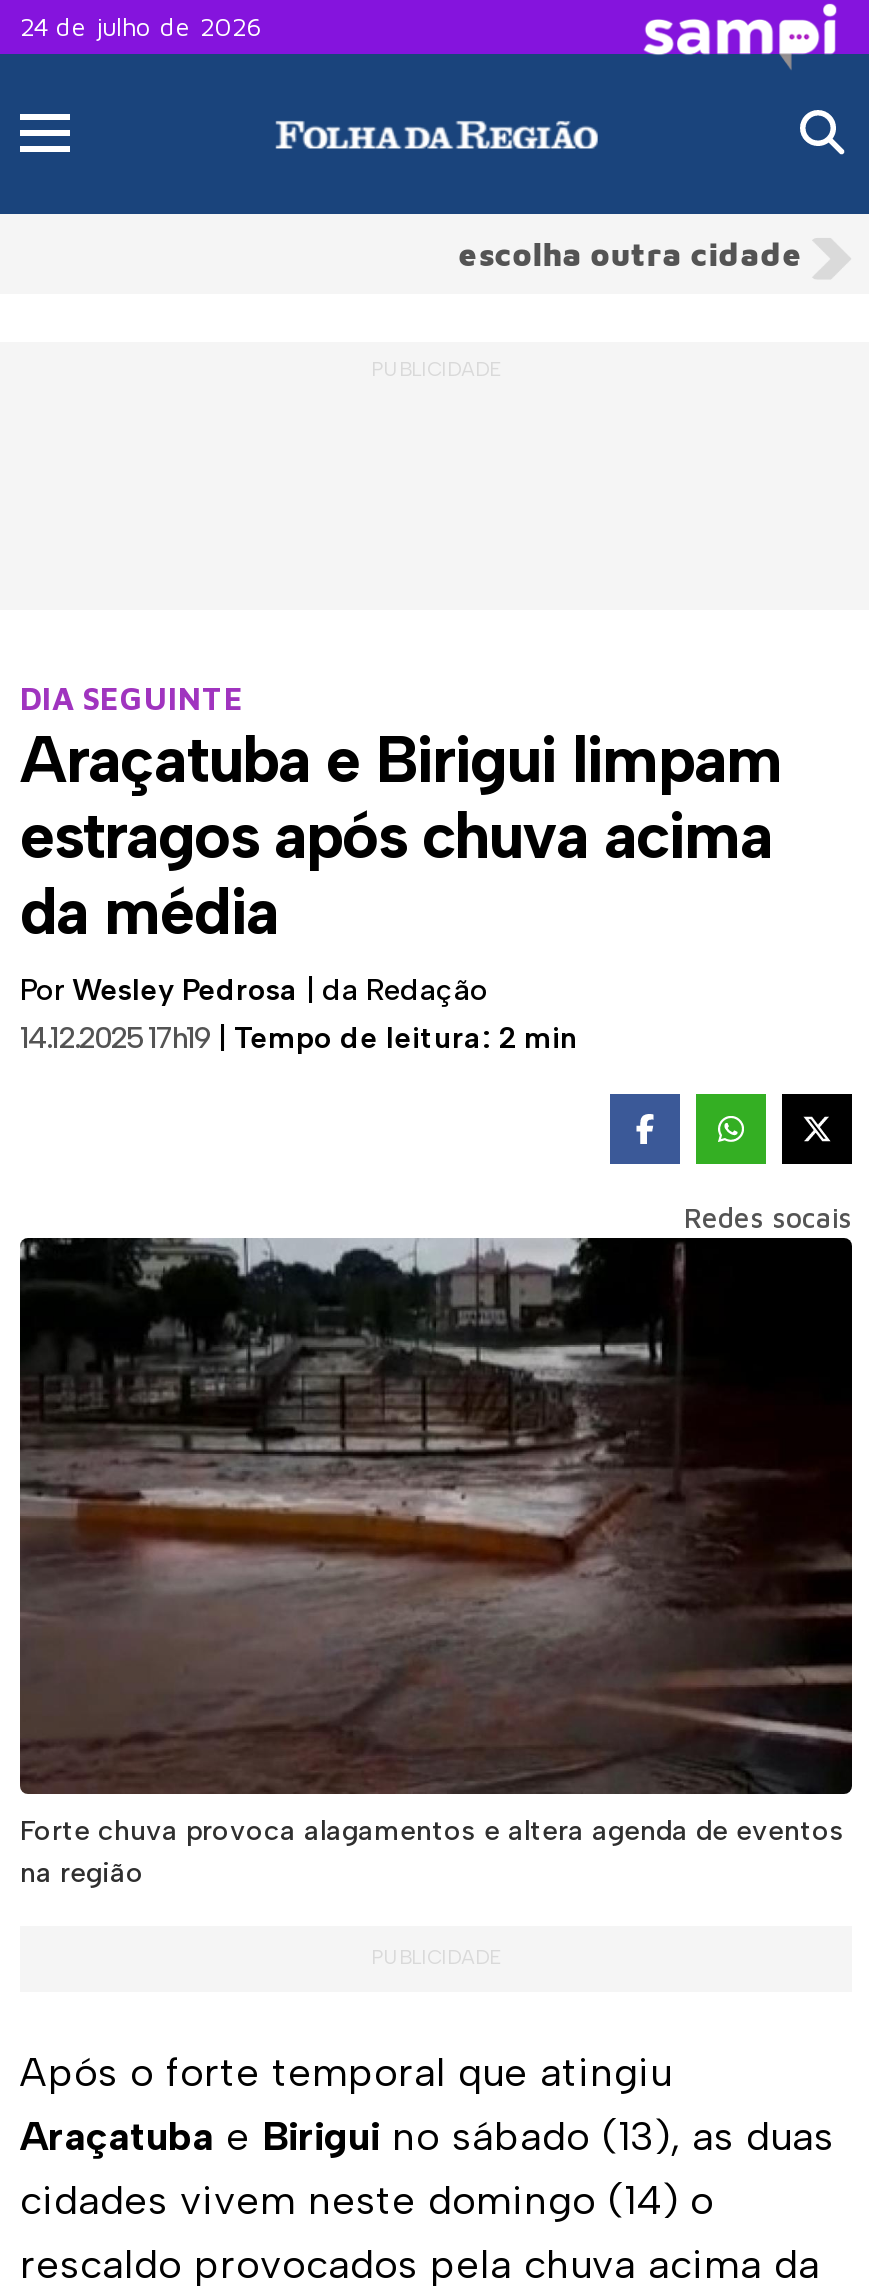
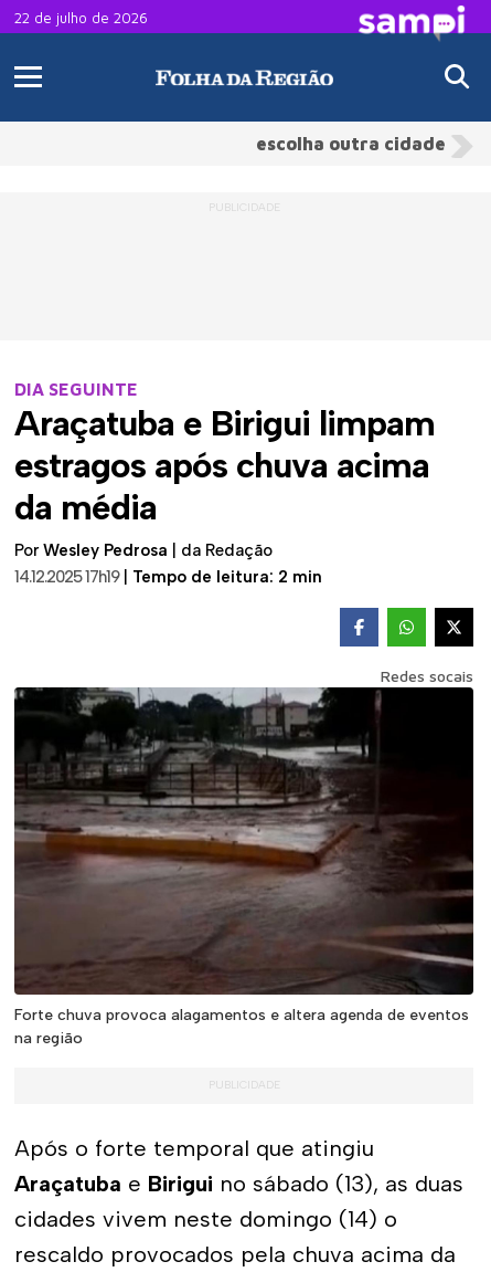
- 24 de julho de 2026
+ 22 de julho de 2026
